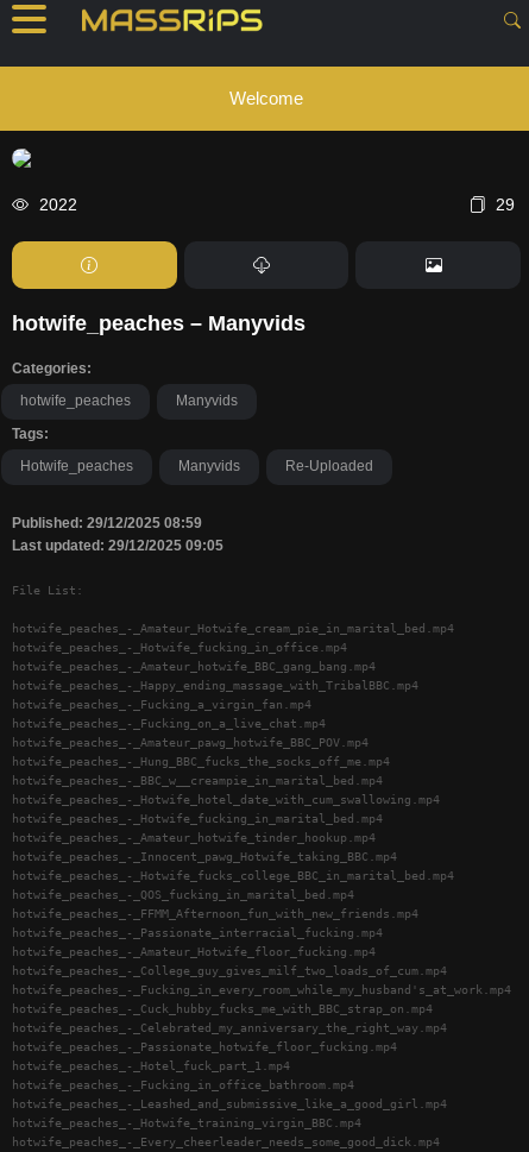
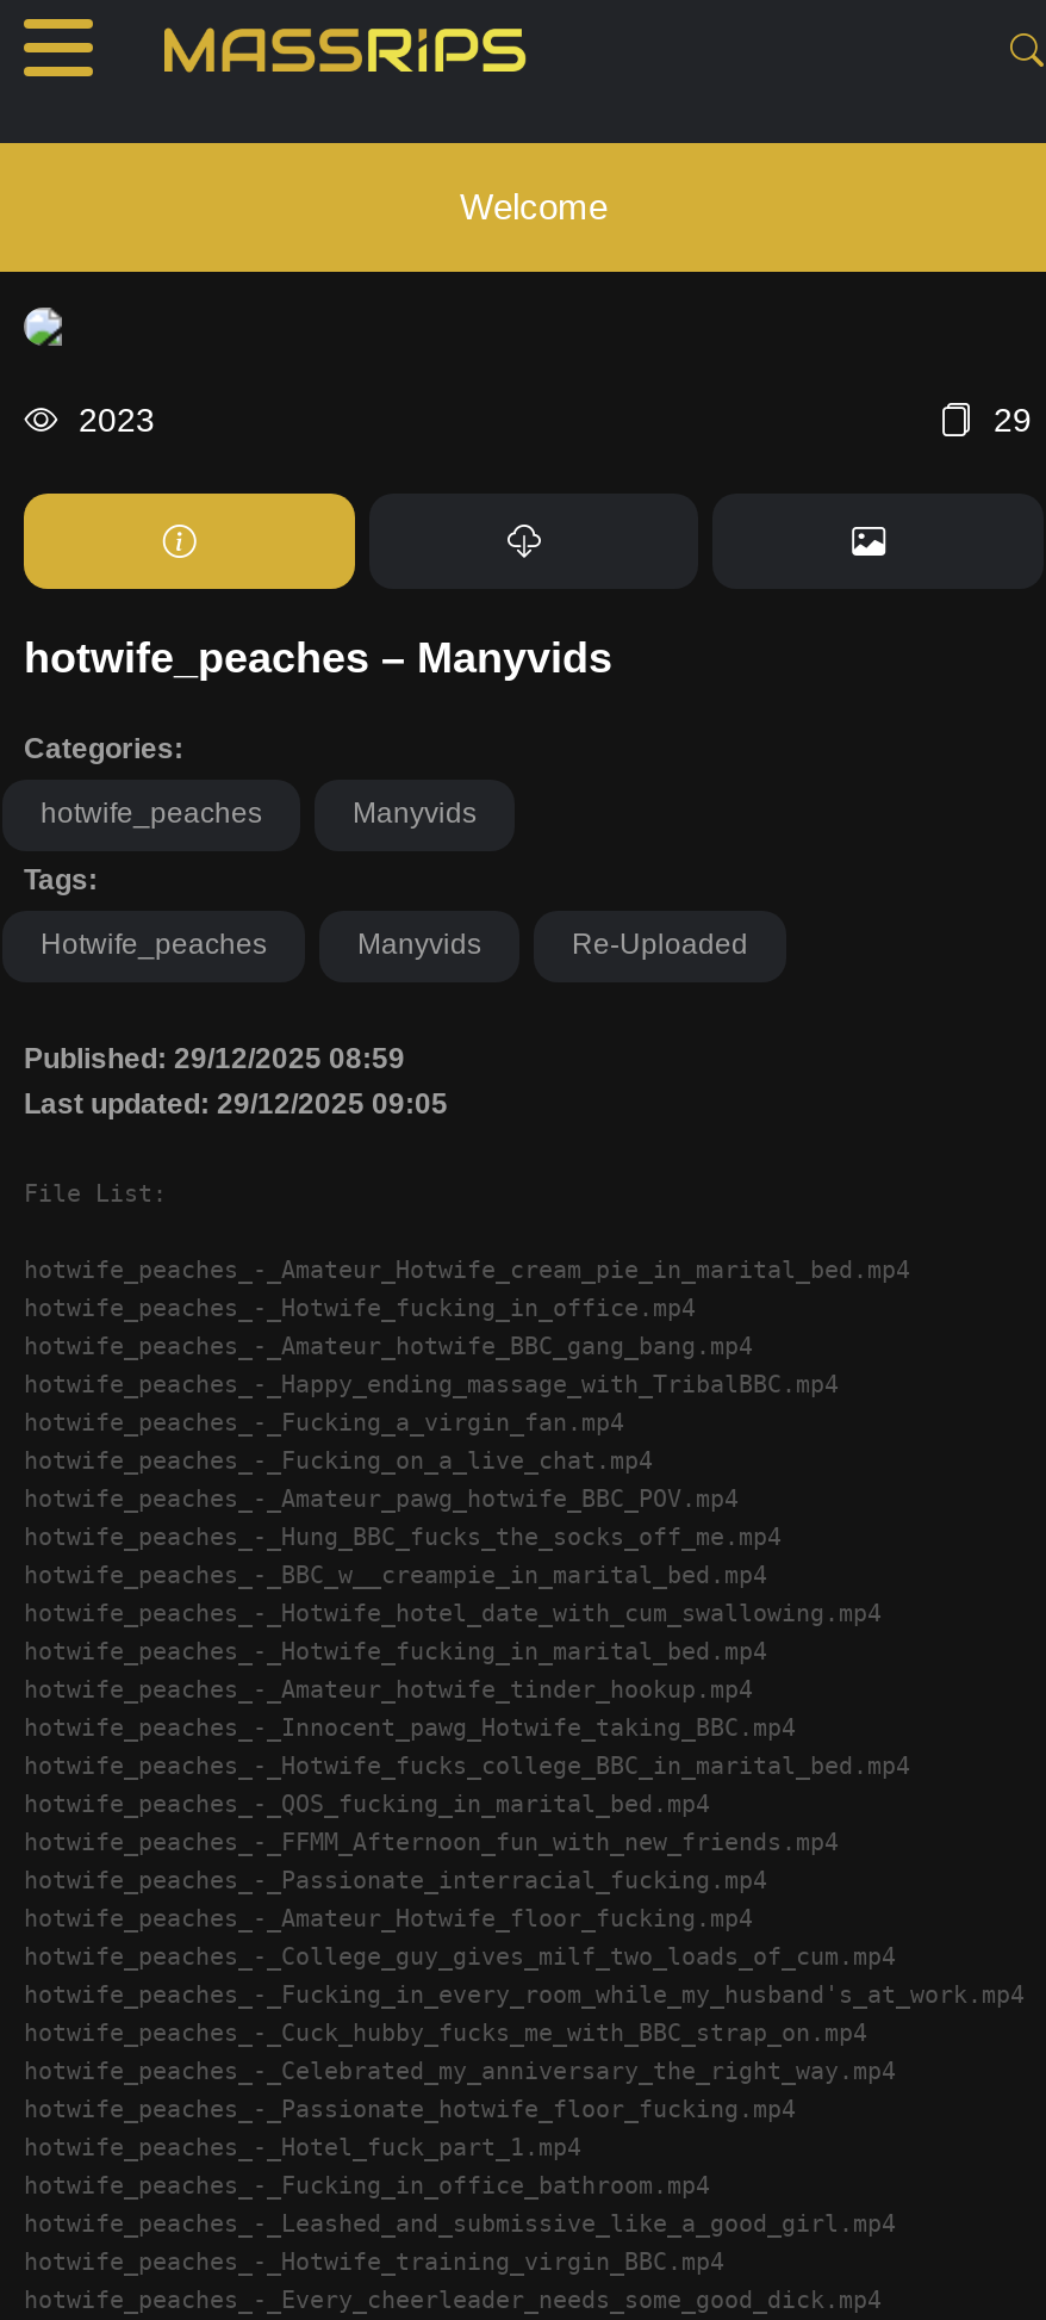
- 2022
+ 2023
